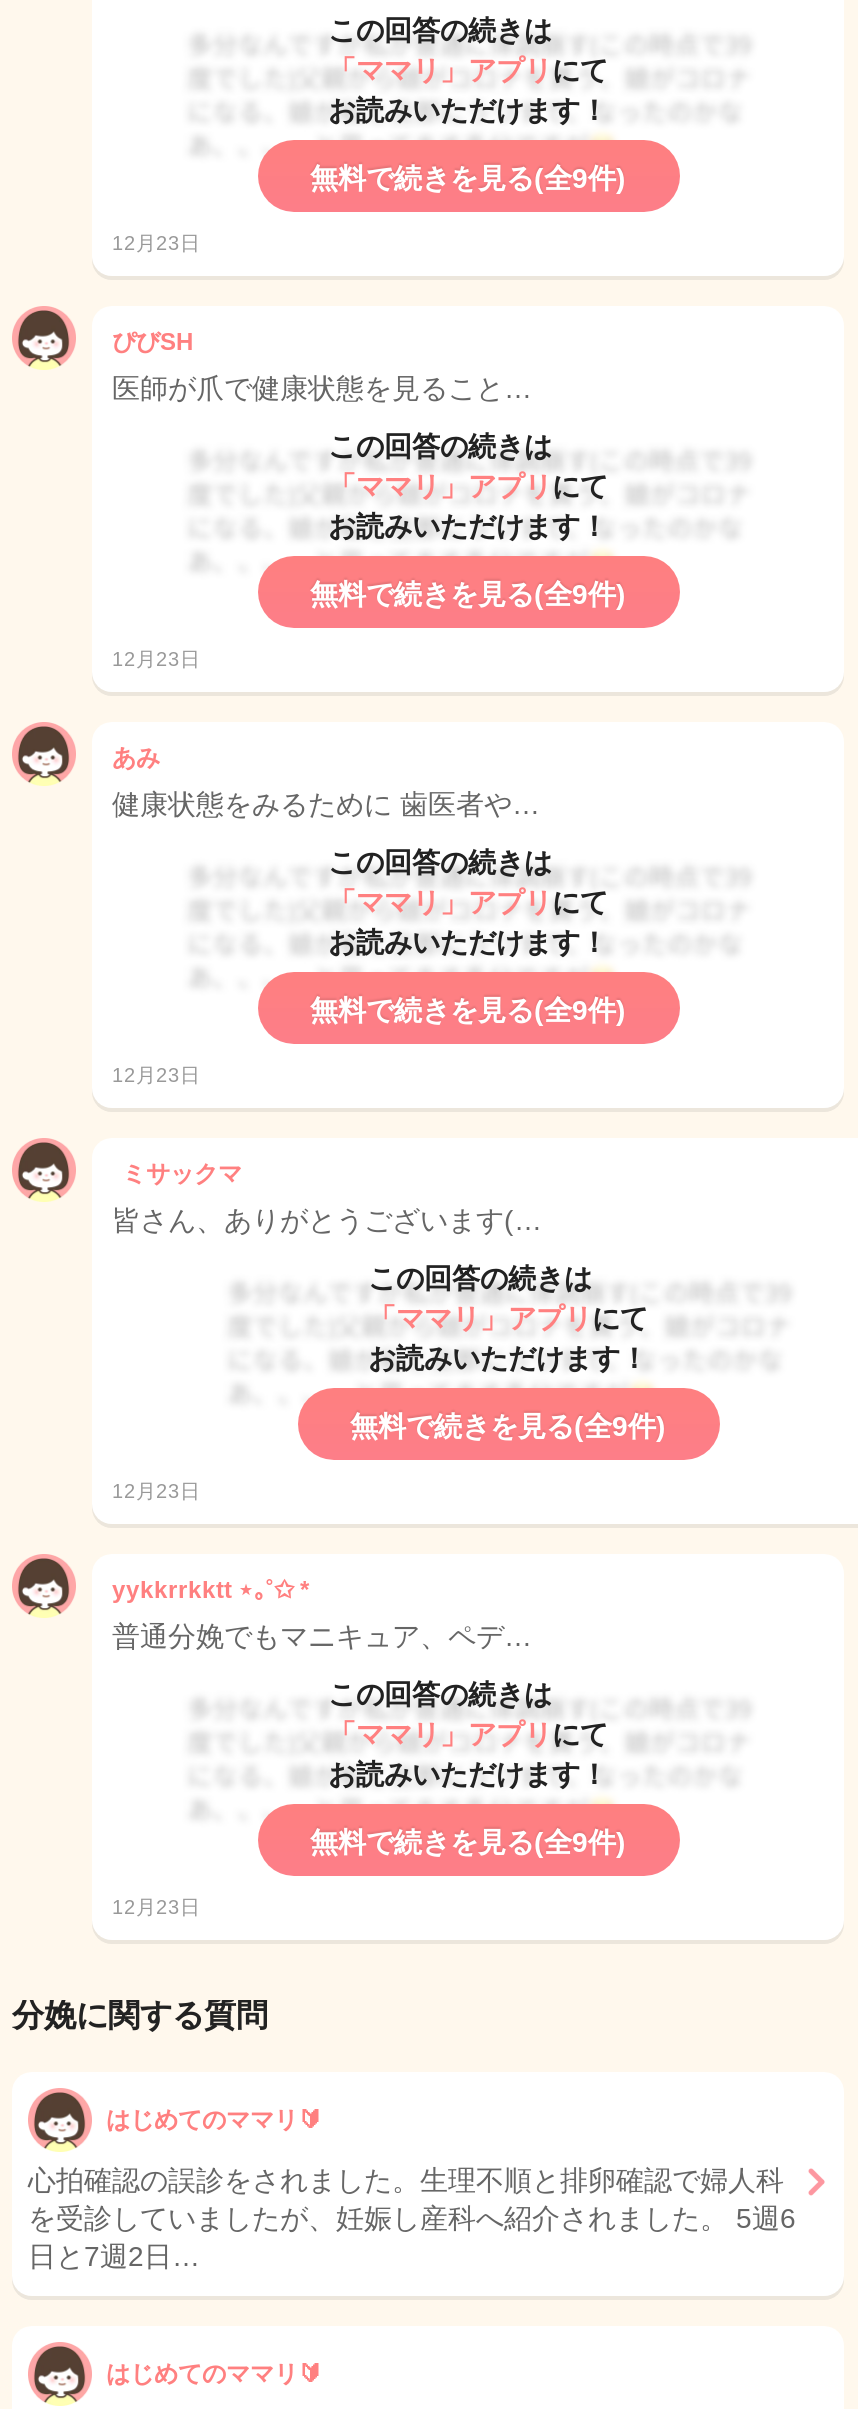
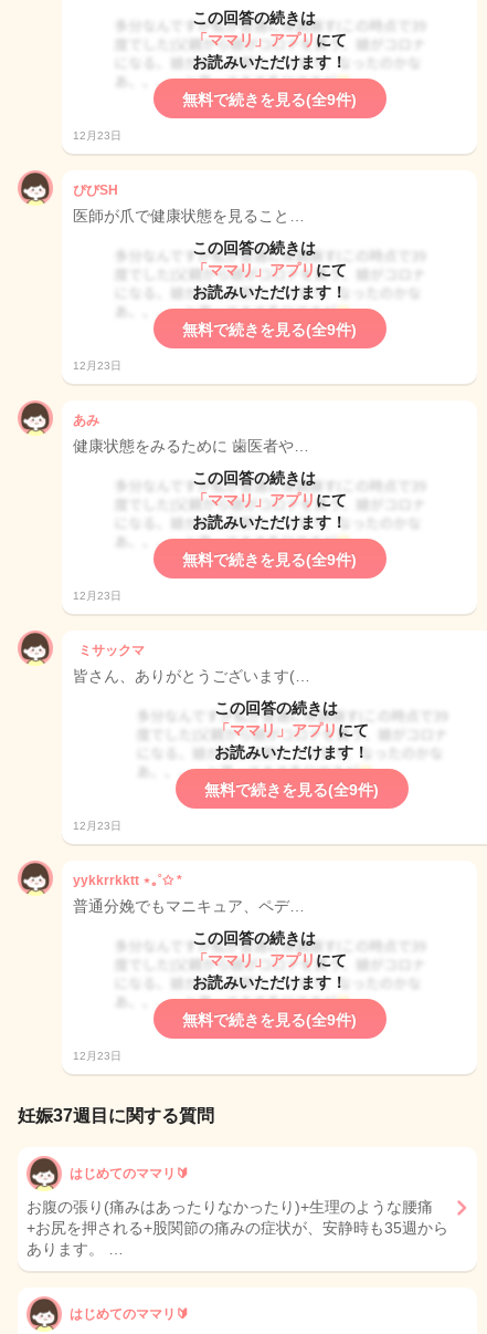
- 分娩に関する質問
+ 妊娠37週目に関する質問

- 心拍確認の誤診をされました。生理不順と排卵確認で婦人科
- を受診していましたが、妊娠し産科へ紹介されました。 5週6
- 日と7週2日…
+ お腹の張り(痛みはあったりなかったり)+生理のような腰痛
+ +お尻を押される+股関節の痛みの症状が、安静時も35週から
+ あります。 …
